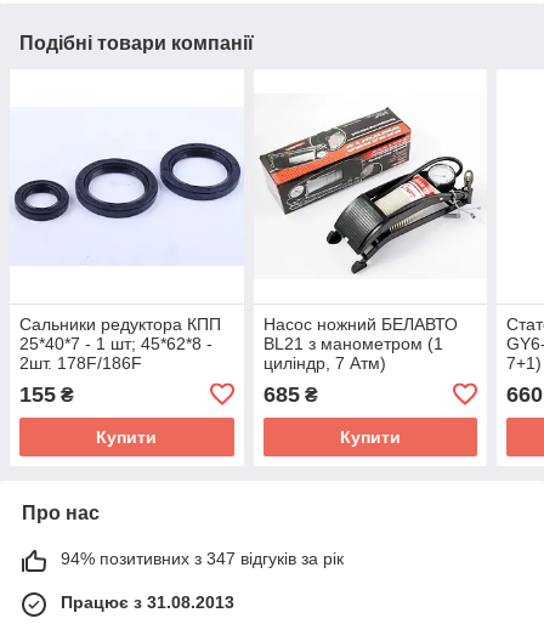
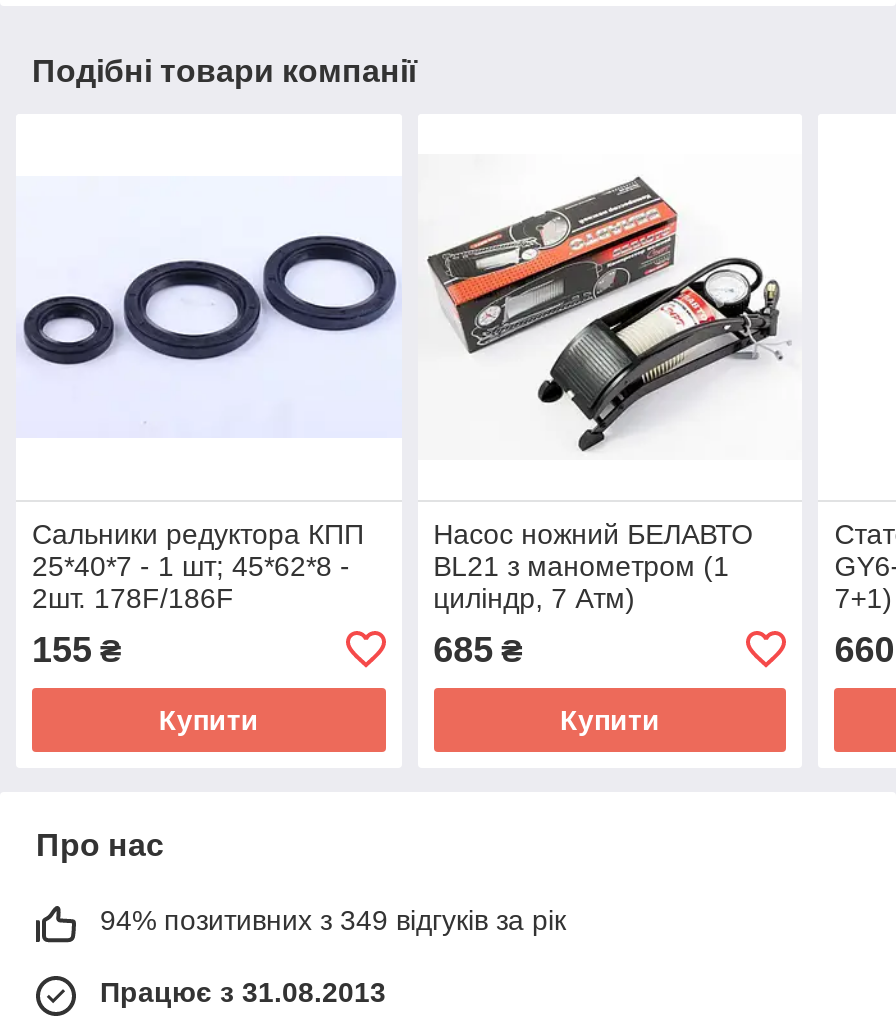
- 94% позитивних з 347 відгуків за рік
+ 94% позитивних з 349 відгуків за рік
